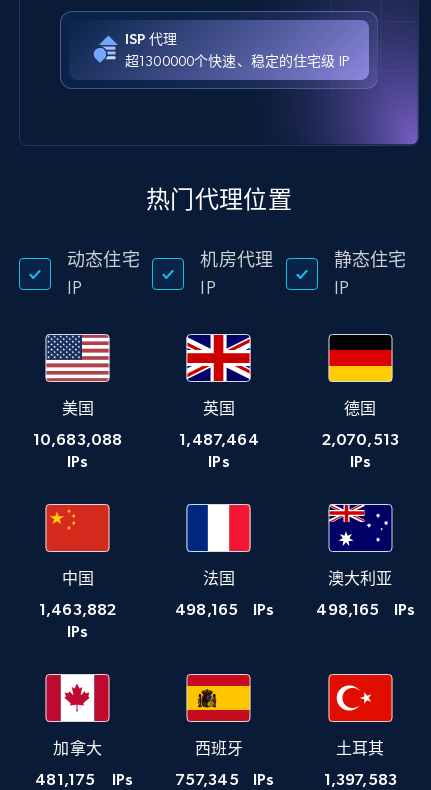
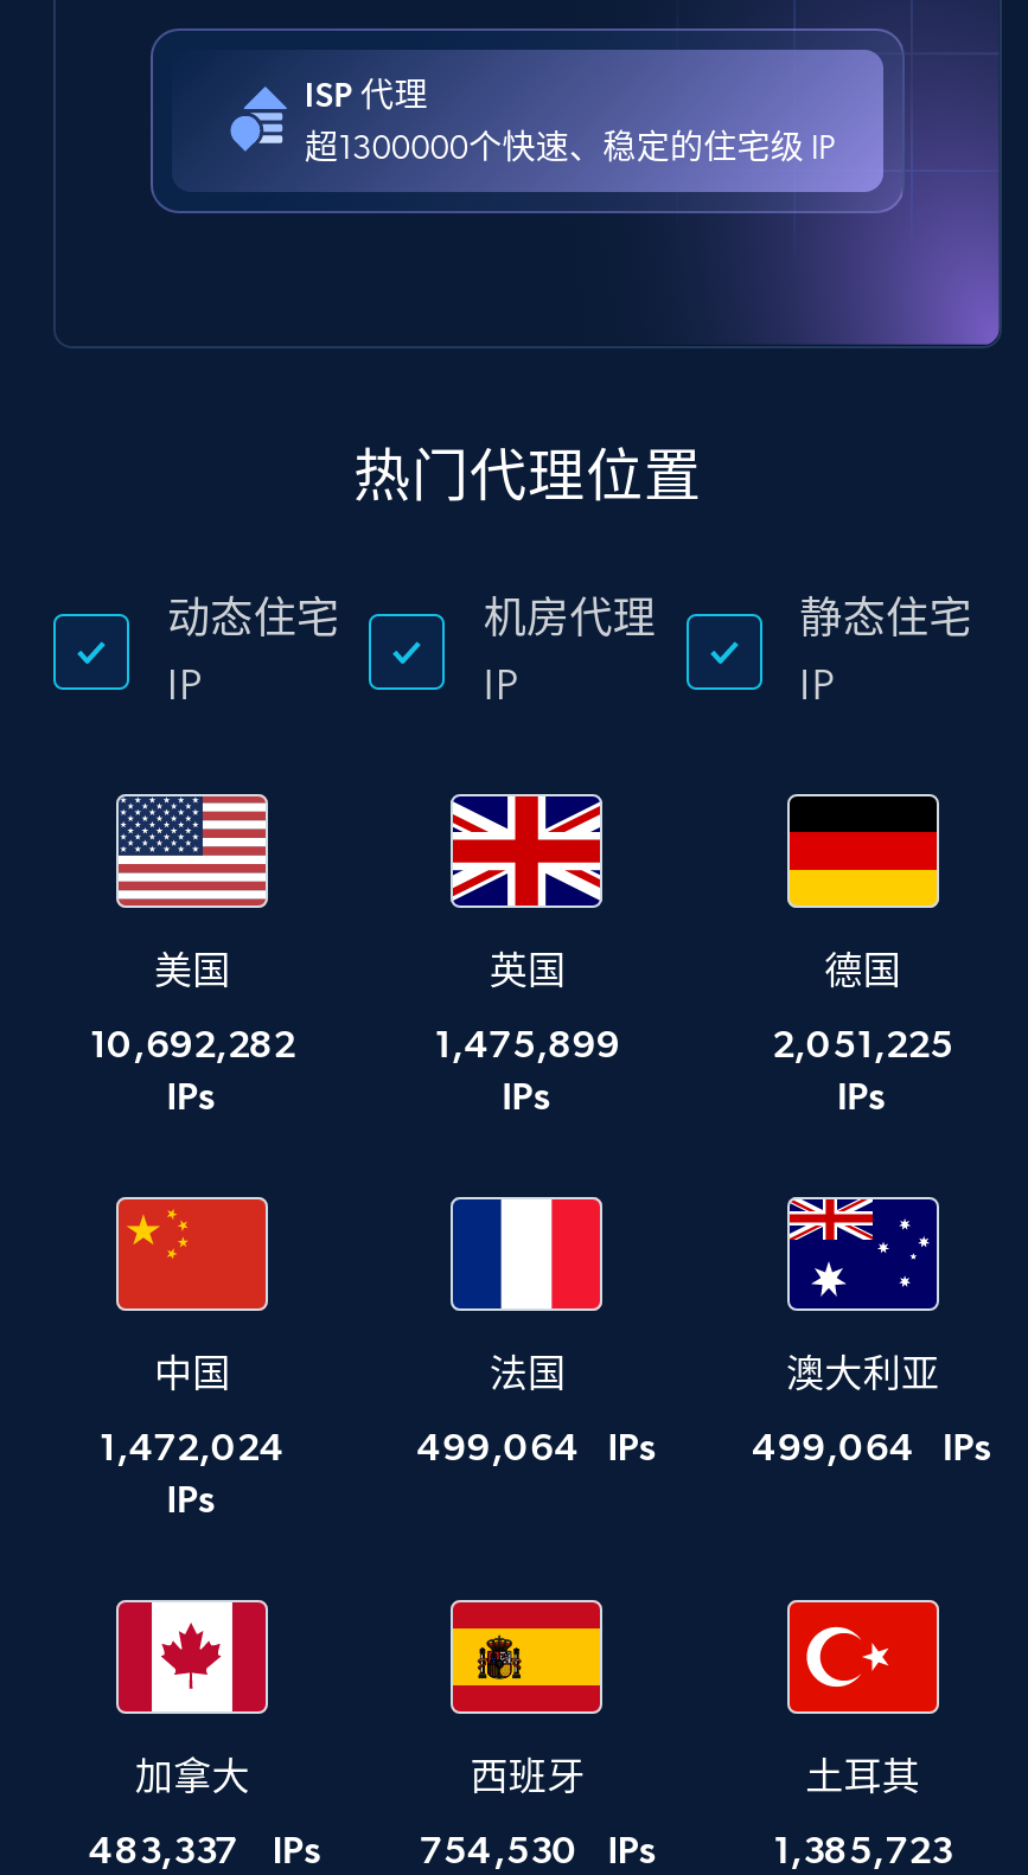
- 10,683,088
+ 10,692,282

- 1,487,464
+ 1,475,899

- 2,070,513
+ 2,051,225

- 1,463,882
+ 1,472,024

- 498,165
- IPs
+ 499,064 IPs

- 498,165
- IPs
+ 499,064 IPs

- 481,175 IPs
+ 483,337 IPs

- 757,345
- IPs
+ 754,530 IPs

- 1,397,583
+ 1,385,723
